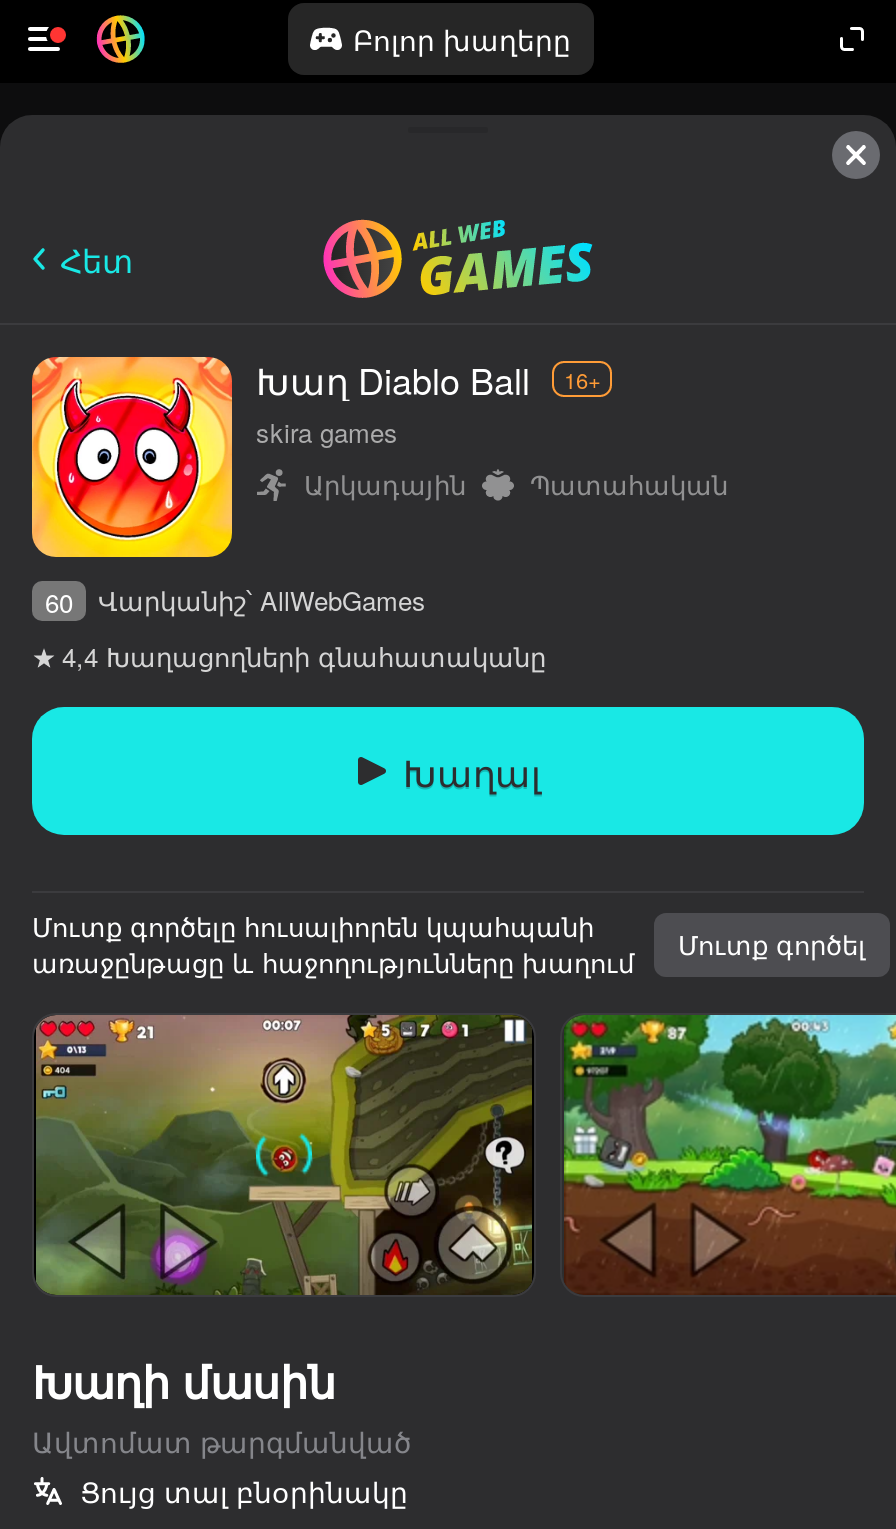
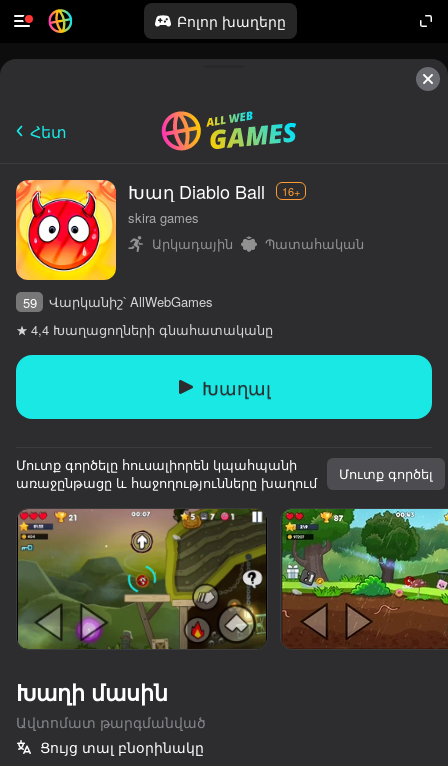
- 60 Վարկանիշ՝ AllWebGames
+ 59 Վարկանիշ՝ AllWebGames
